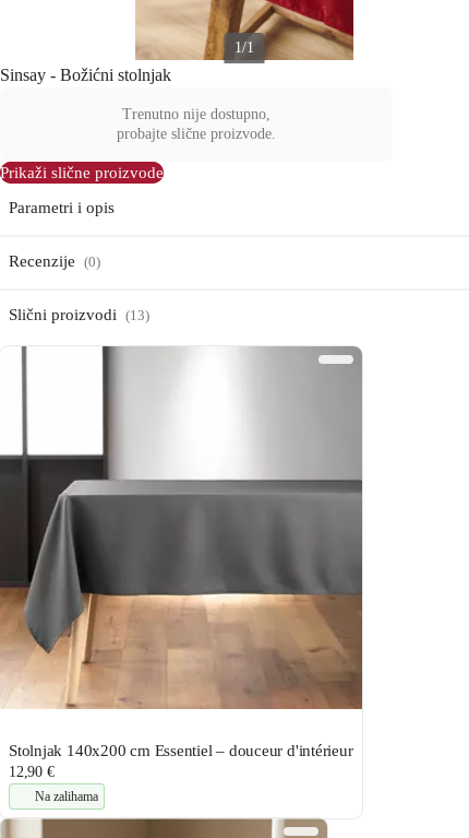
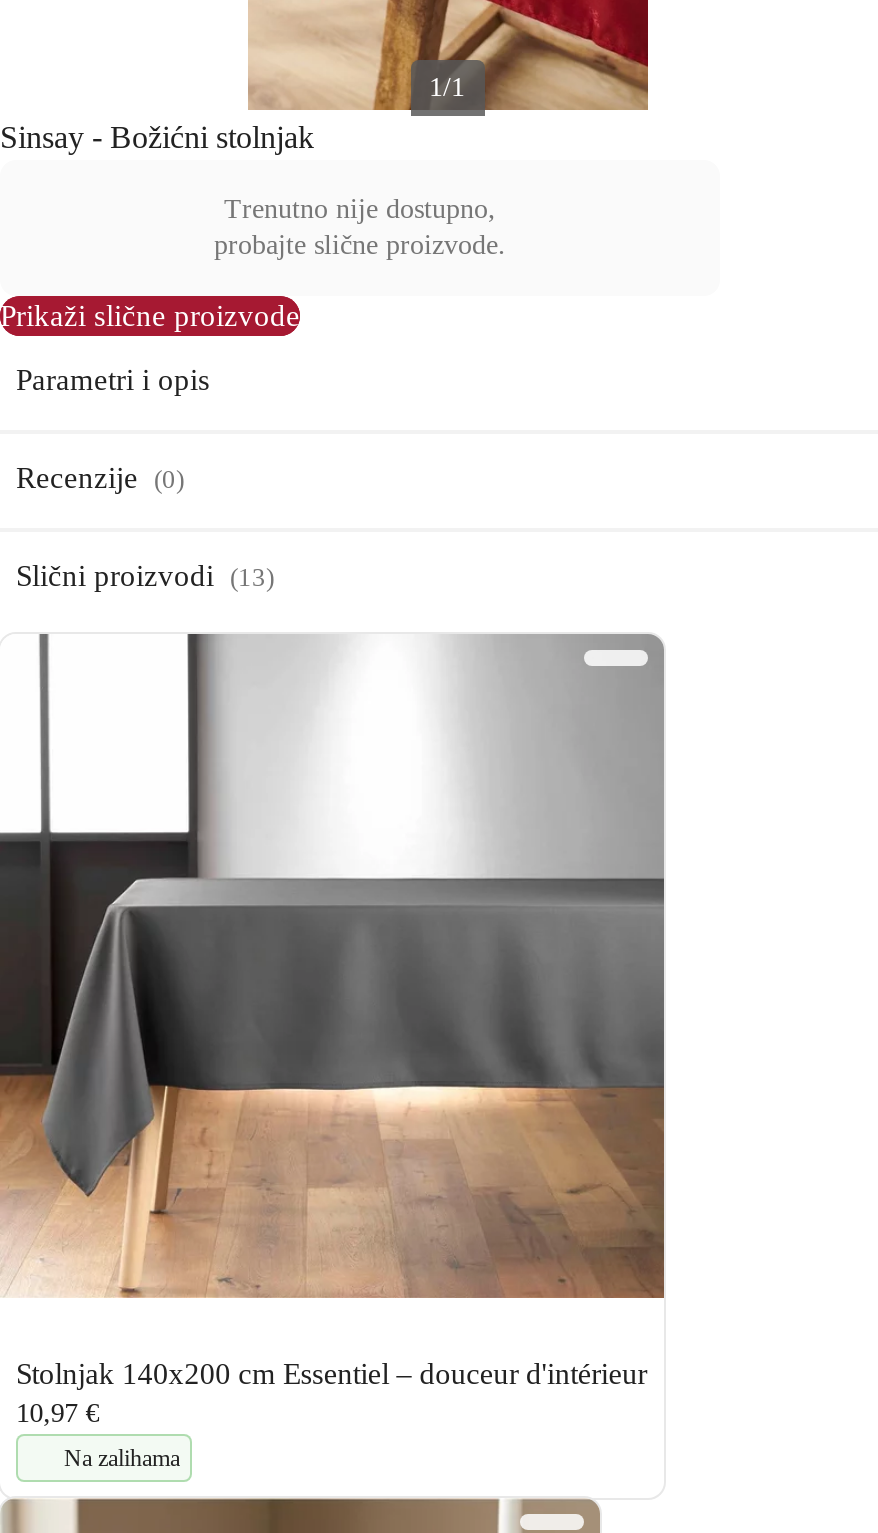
- 12,90 €
+ 10,97 €
